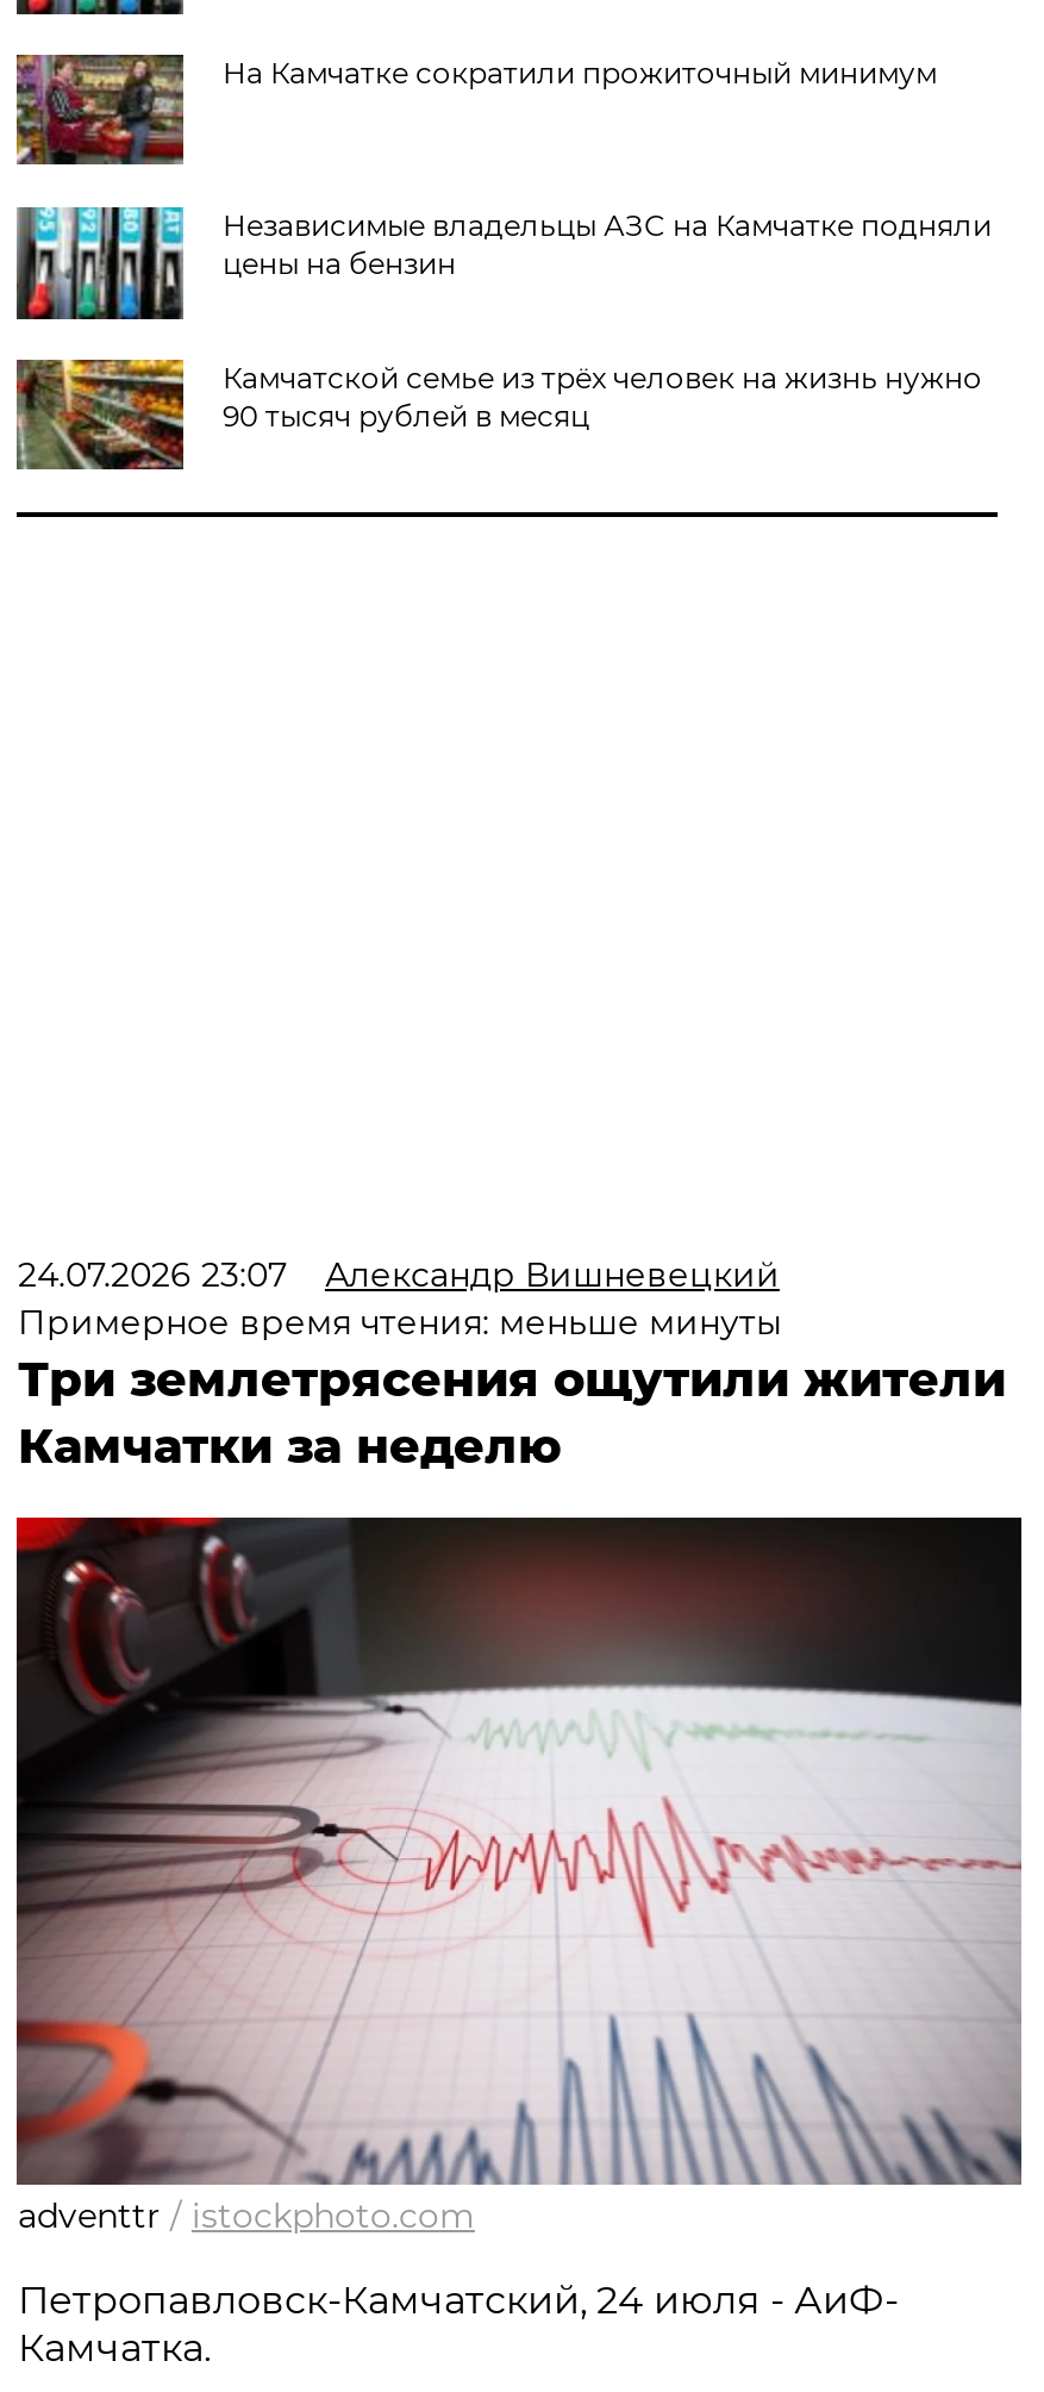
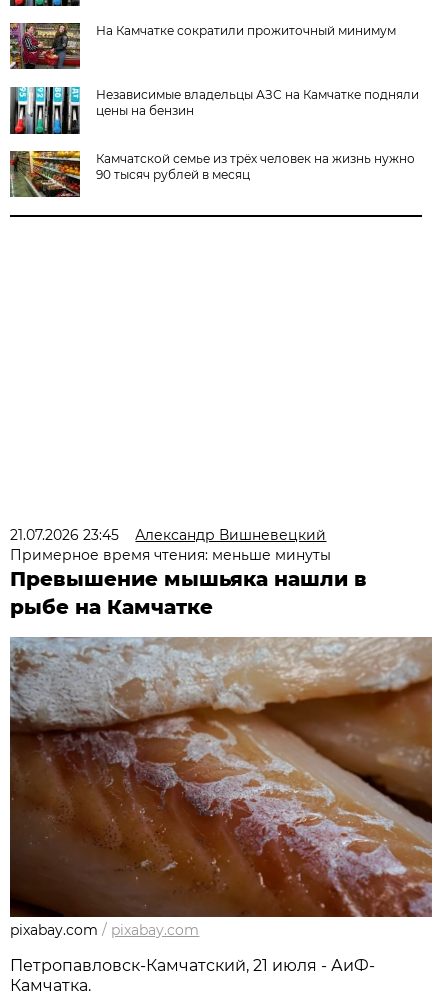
- 24.07.2026 23:07 Александр Вишневецкий
+ 21.07.2026 23:45 Александр Вишневецкий

- Три землетрясения ощутили жители
- Камчатки за неделю
+ Превышение мышьяка нашли в
+ рыбе на Камчатке

- [image]
- adventtr / istockphoto.com
+ [image]
+ pixabay.com / pixabay.com

- Петропавловск-Камчатский, 24 июля - АиФ-
+ Петропавловск-Камчатский, 21 июля - АиФ-
